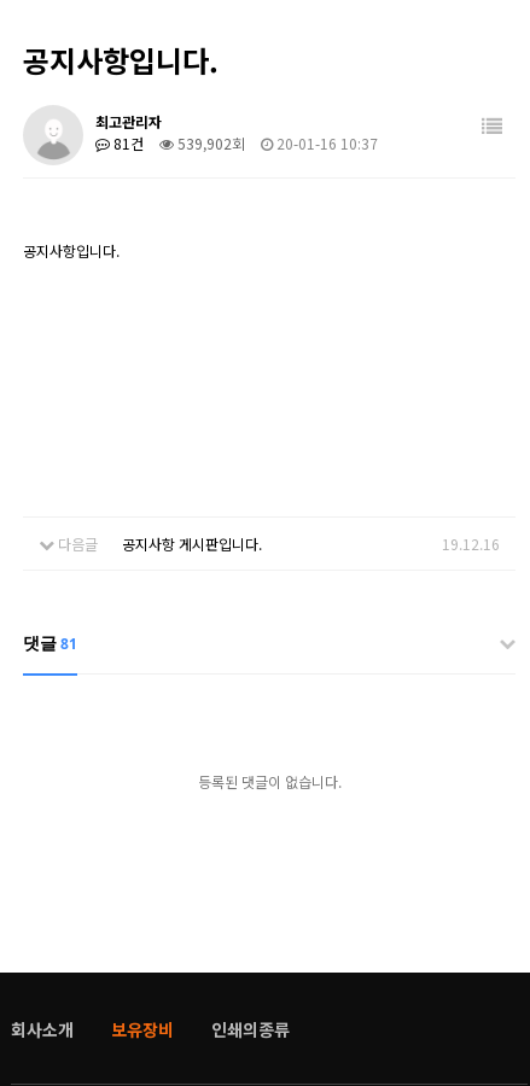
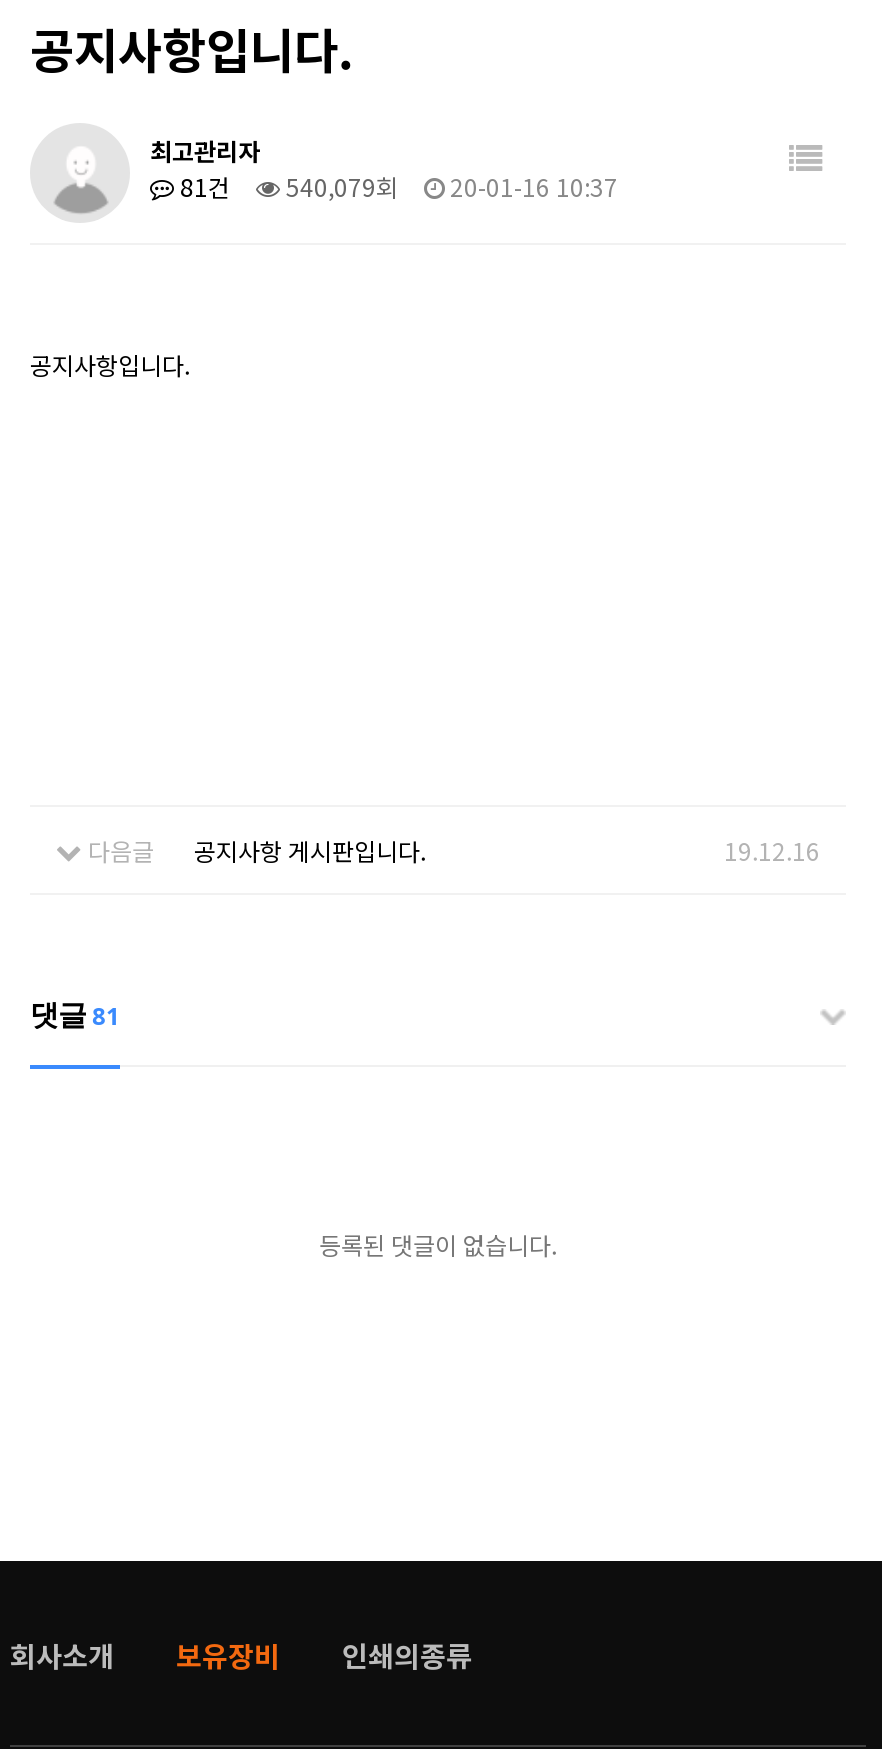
- 81건 539,902회 20-01-16 10:37
+ 81건 540,079회 20-01-16 10:37
